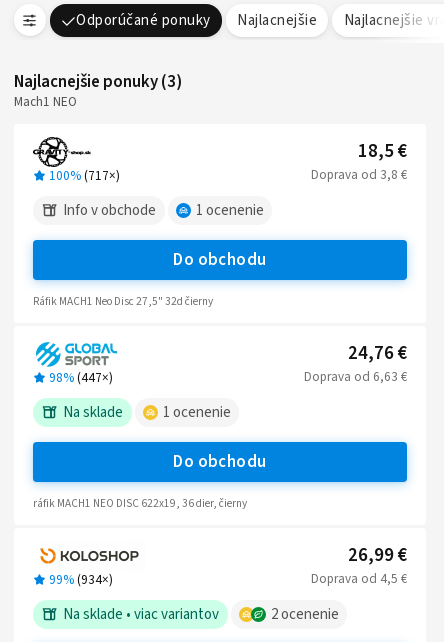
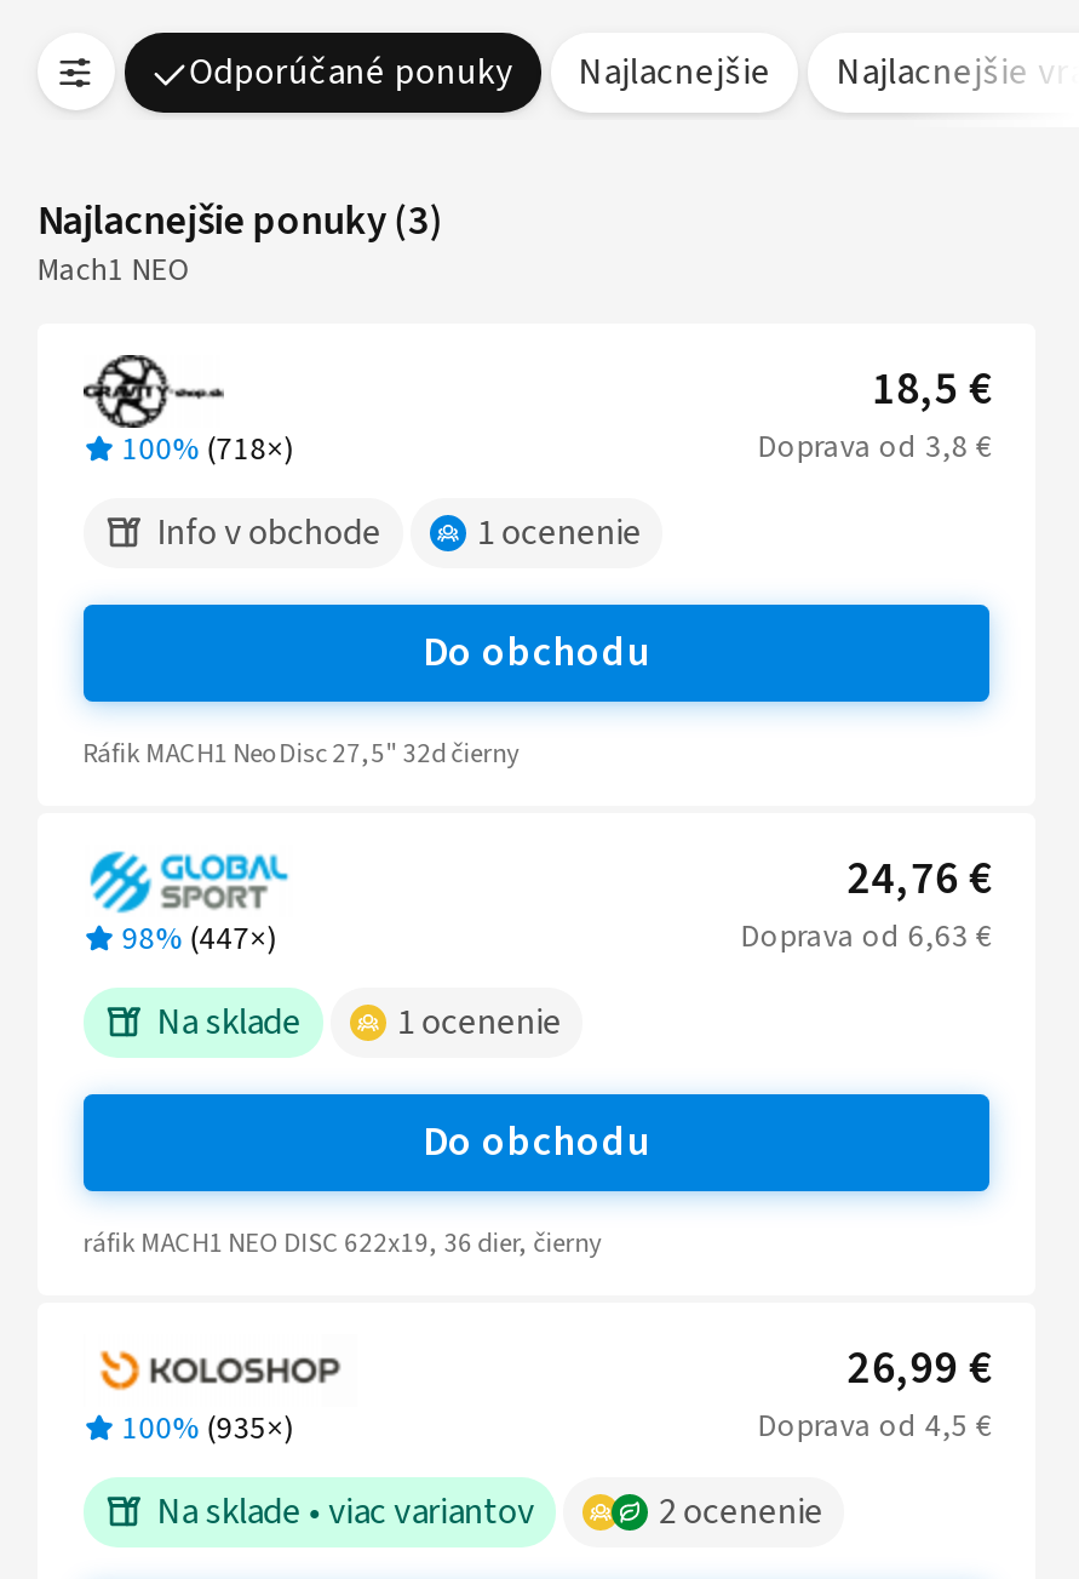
- 100% (717×)
+ 100% (718×)

- 99% (934×)
+ 100% (935×)
